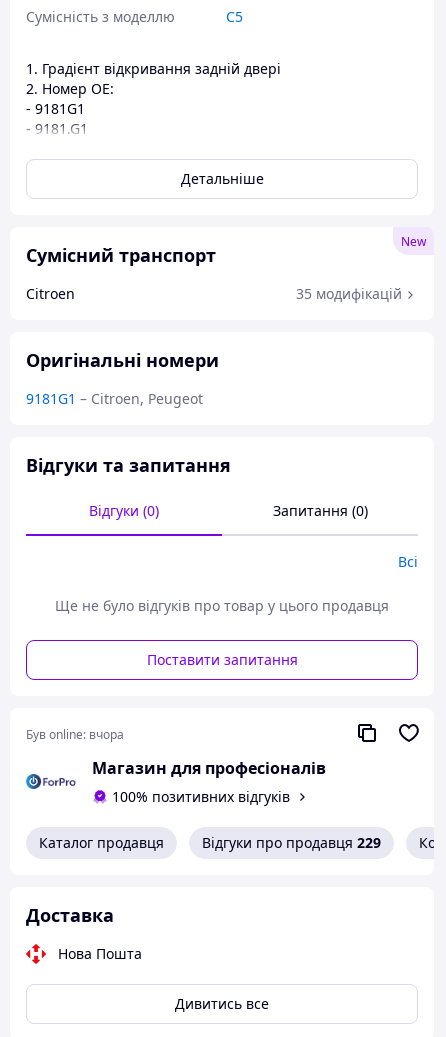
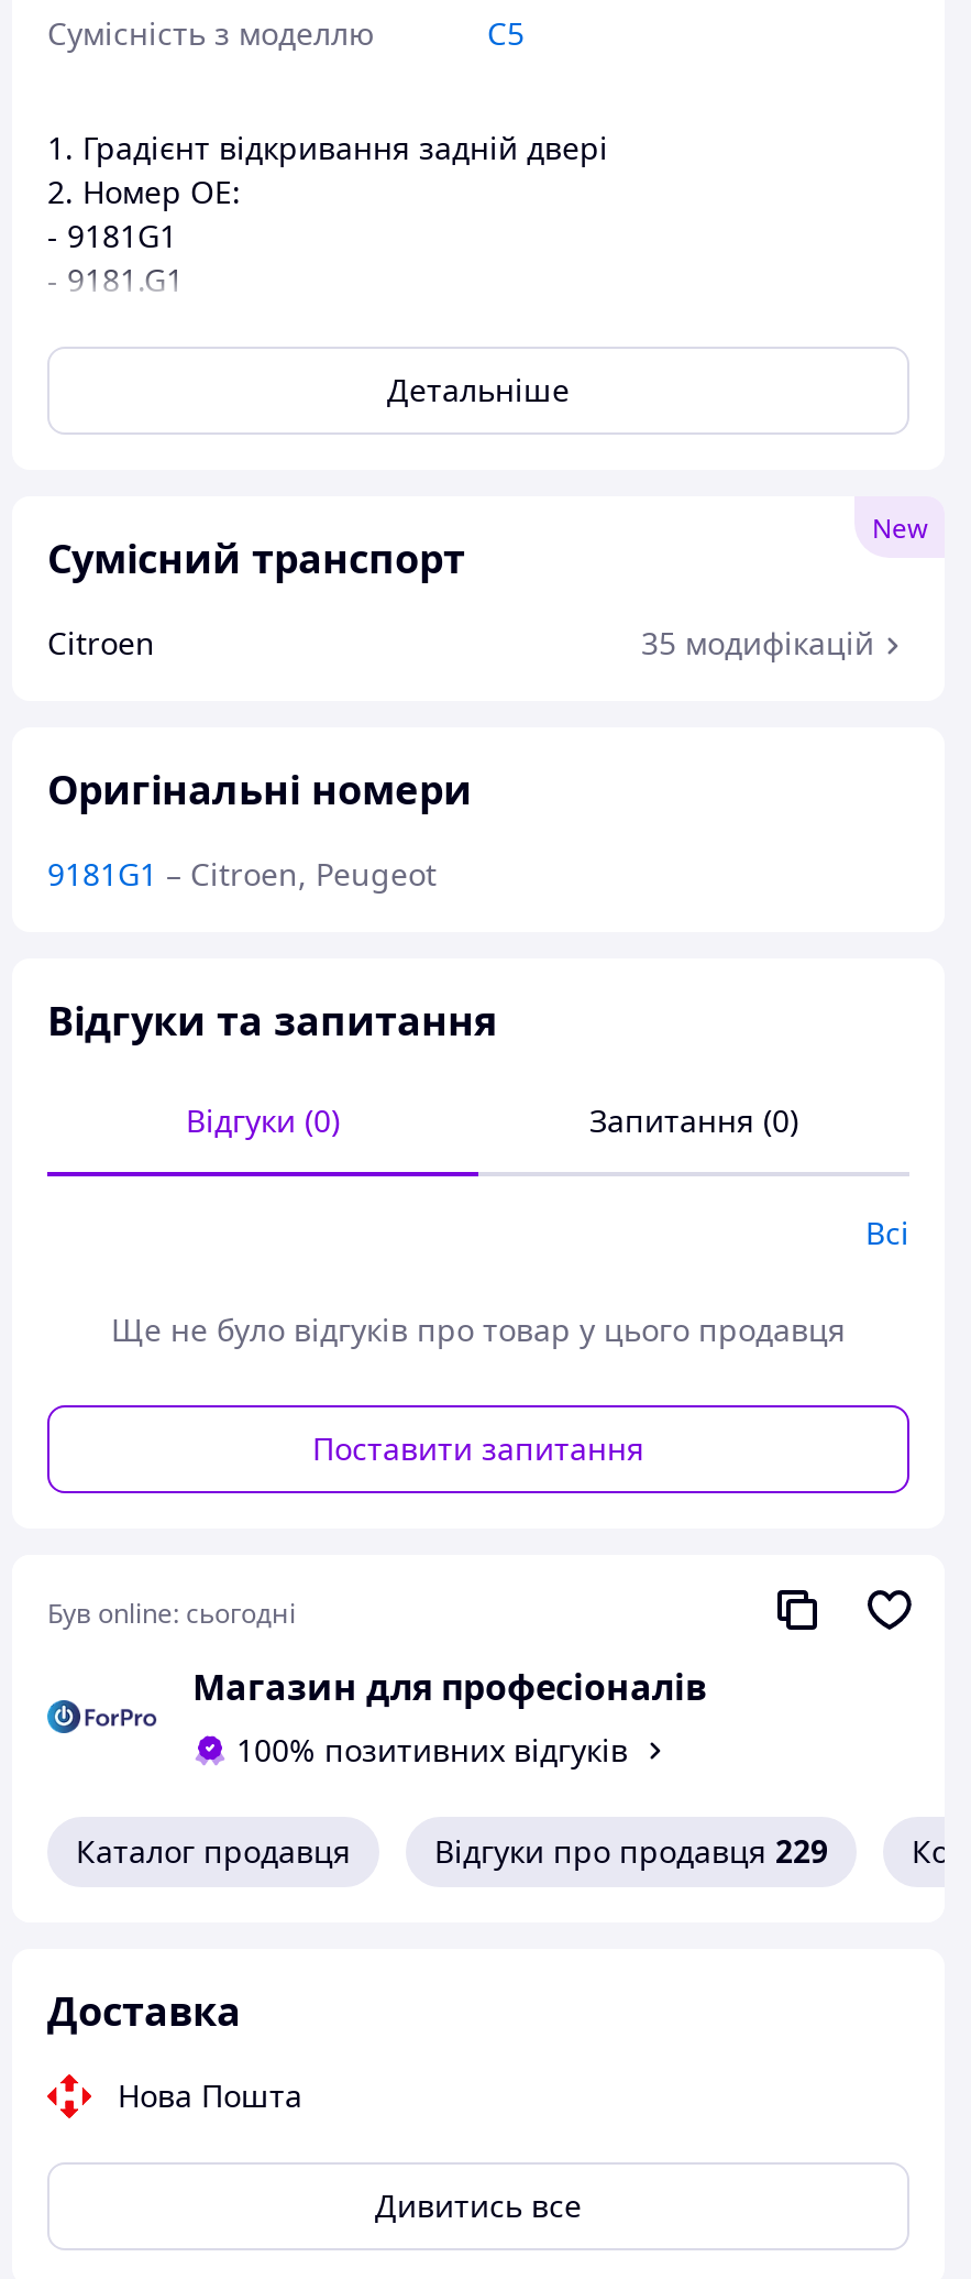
- Був online: вчора
+ Був online: сьогодні
